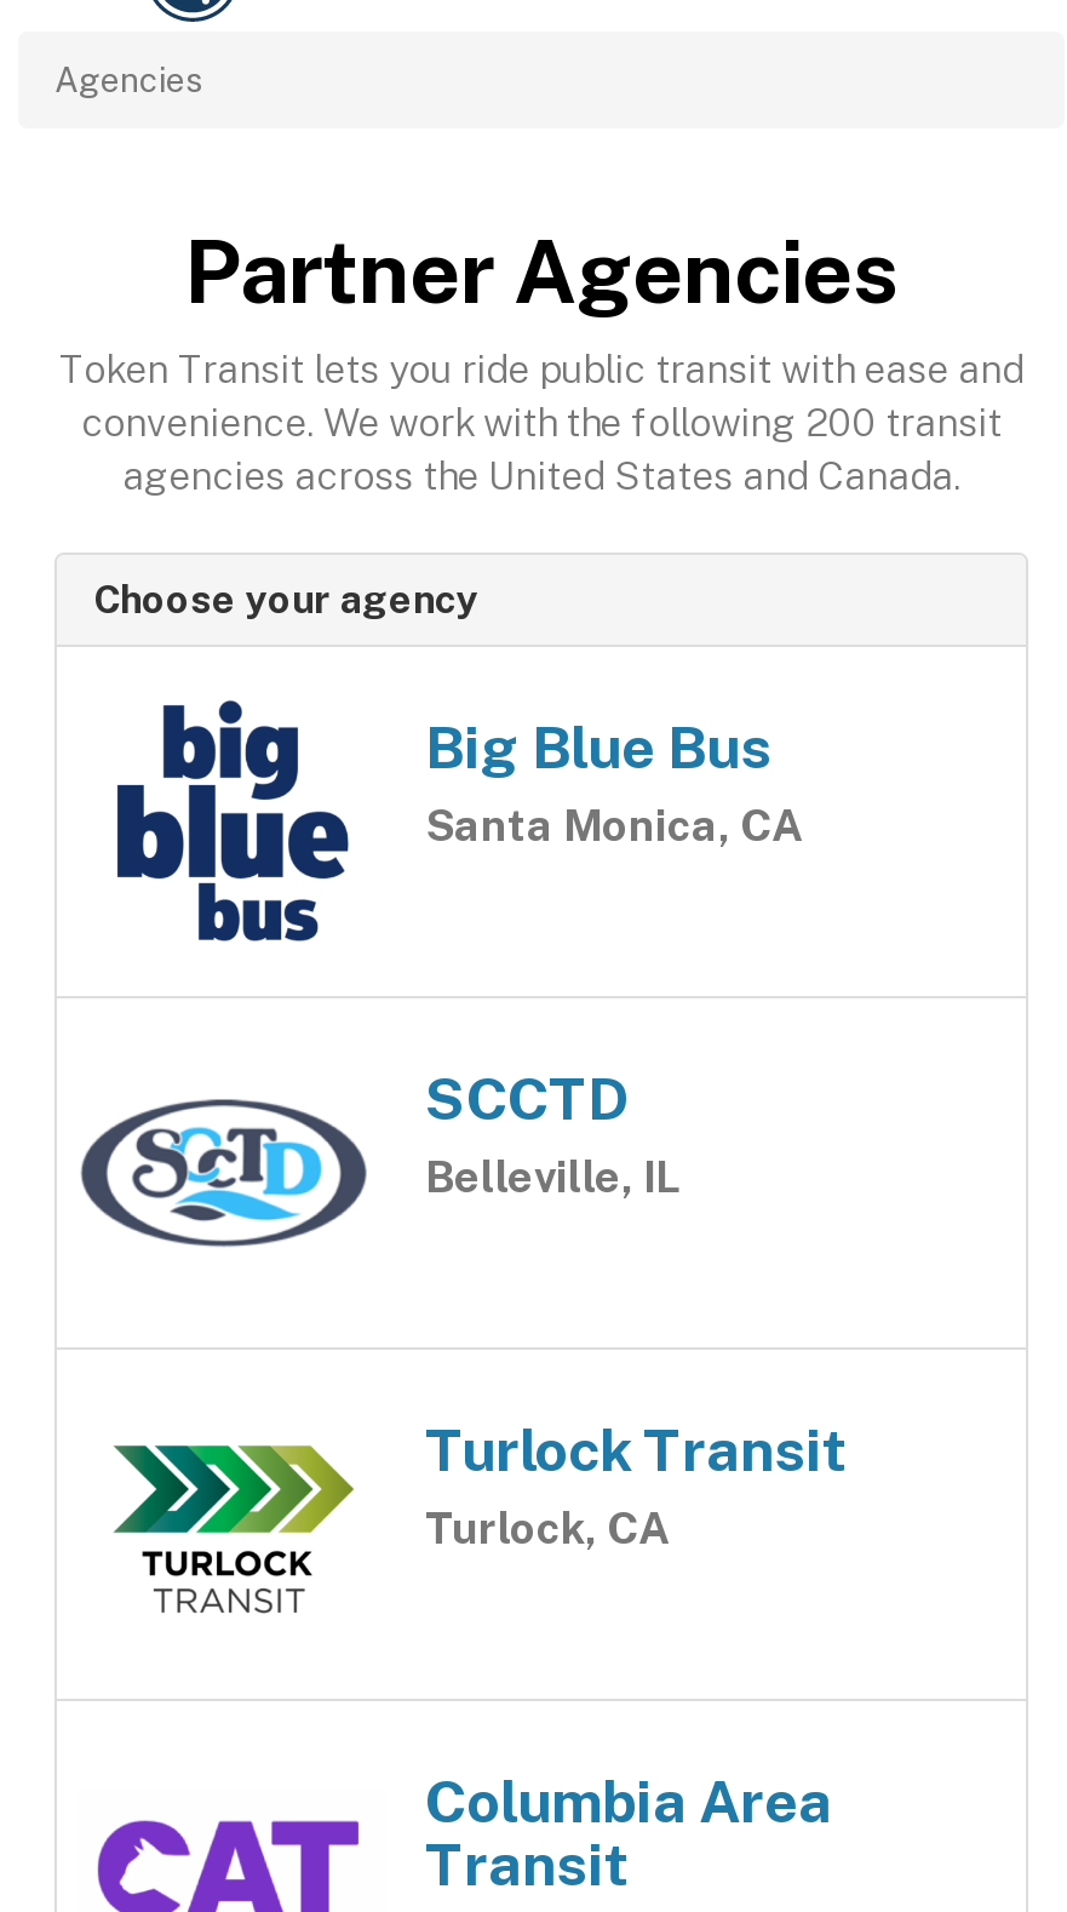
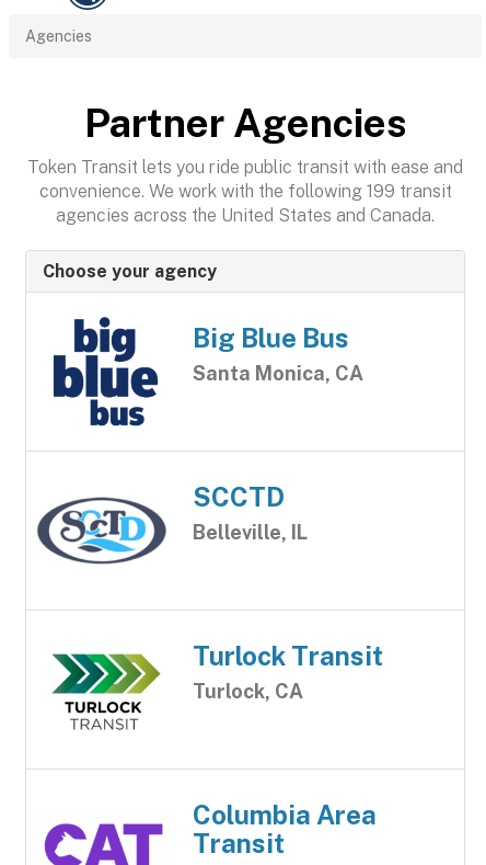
- convenience. We work with the following 200 transit
+ convenience. We work with the following 199 transit
